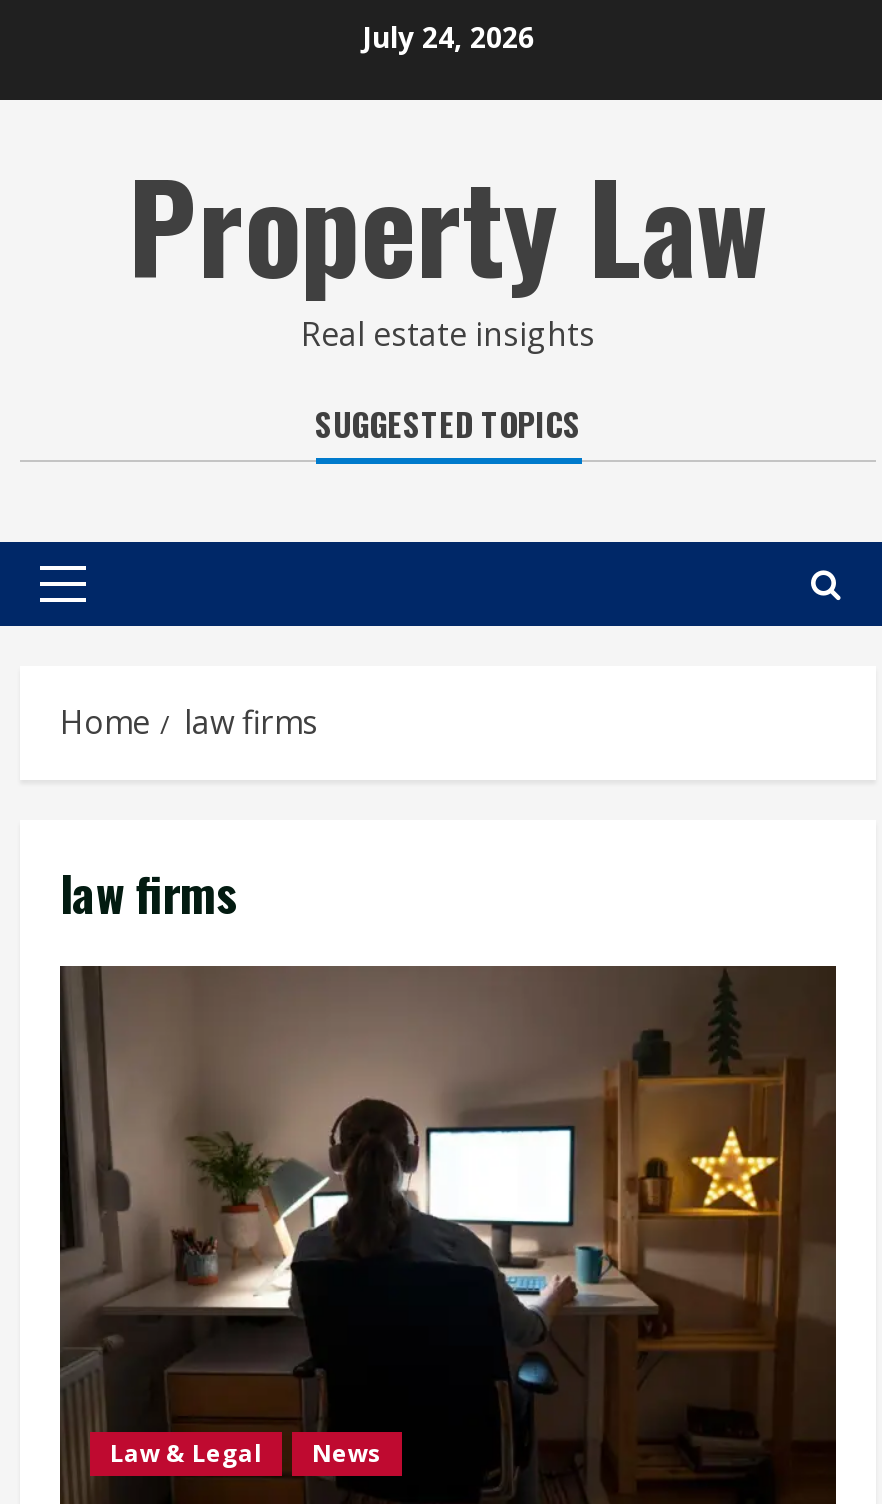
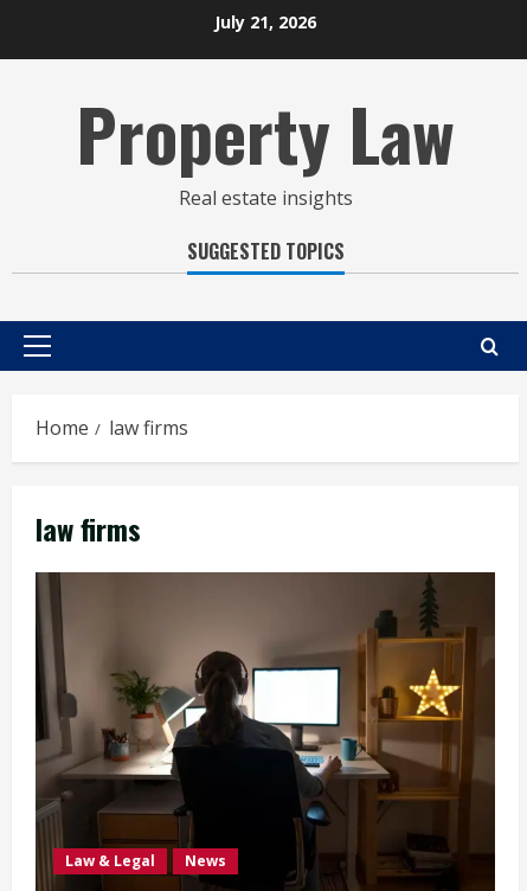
- July 24, 2026
+ July 21, 2026
